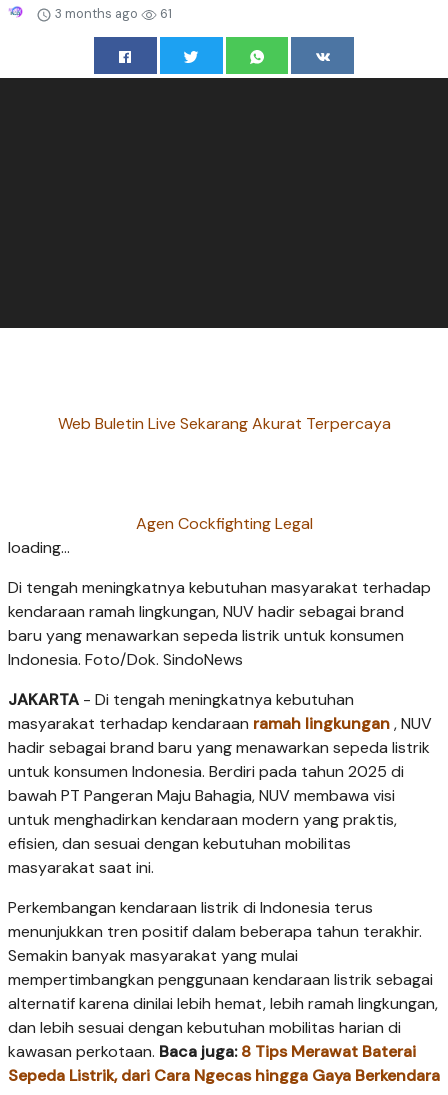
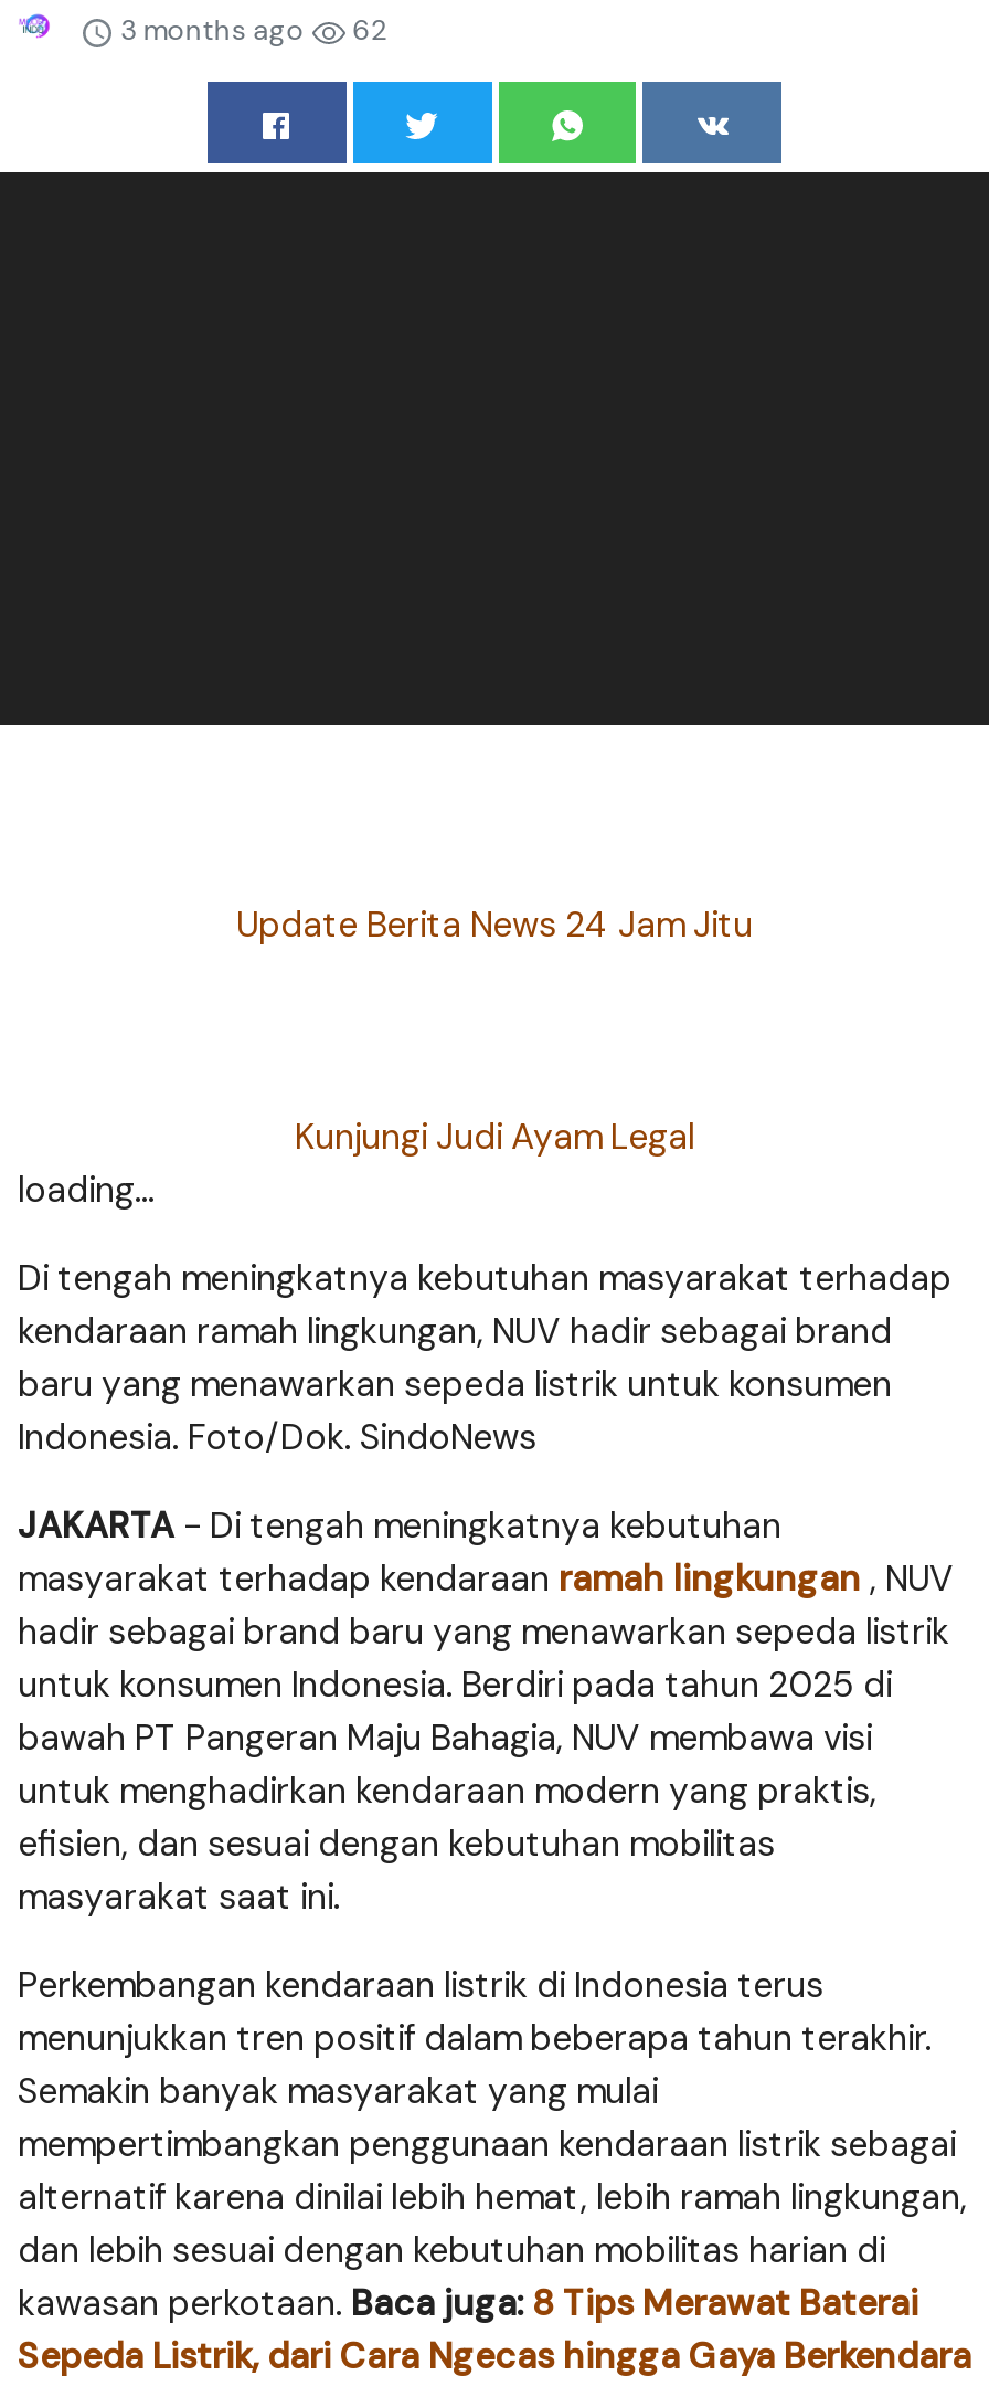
- 3 months ago 61
+ 3 months ago 62

- Web Buletin Live Sekarang Akurat Terpercaya
+ Update Berita News 24 Jam Jitu

- Agen Cockfighting Legal
+ Kunjungi Judi Ayam Legal
